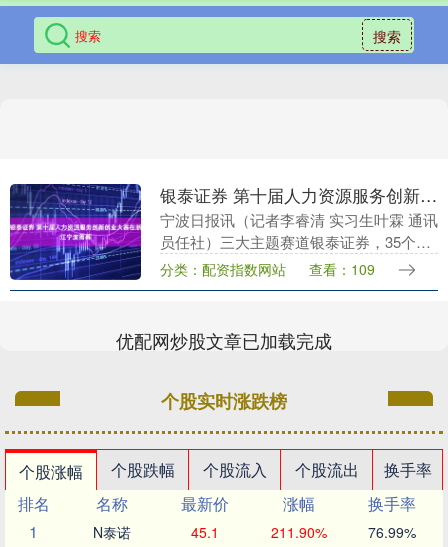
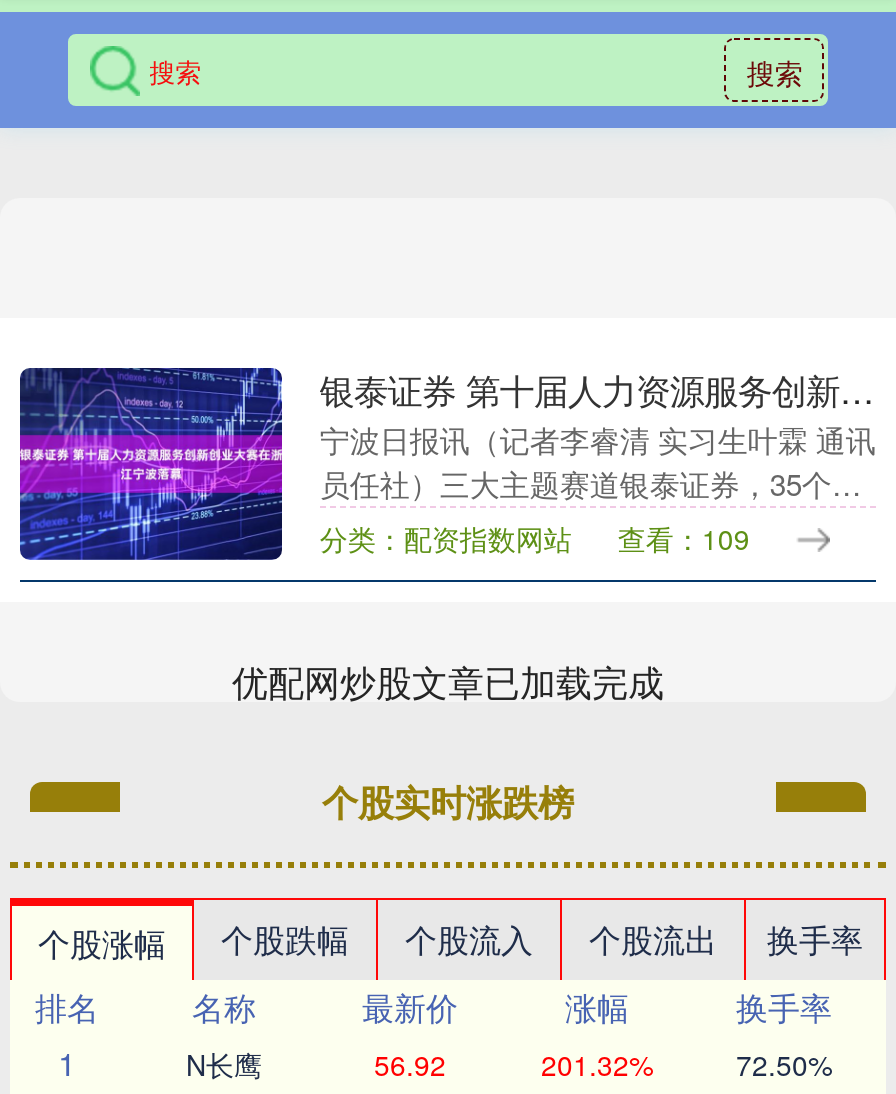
- N泰诺
+ N长鹰

- 45.1
+ 56.92

- 211.90%
+ 201.32%

- 76.99%
+ 72.50%
